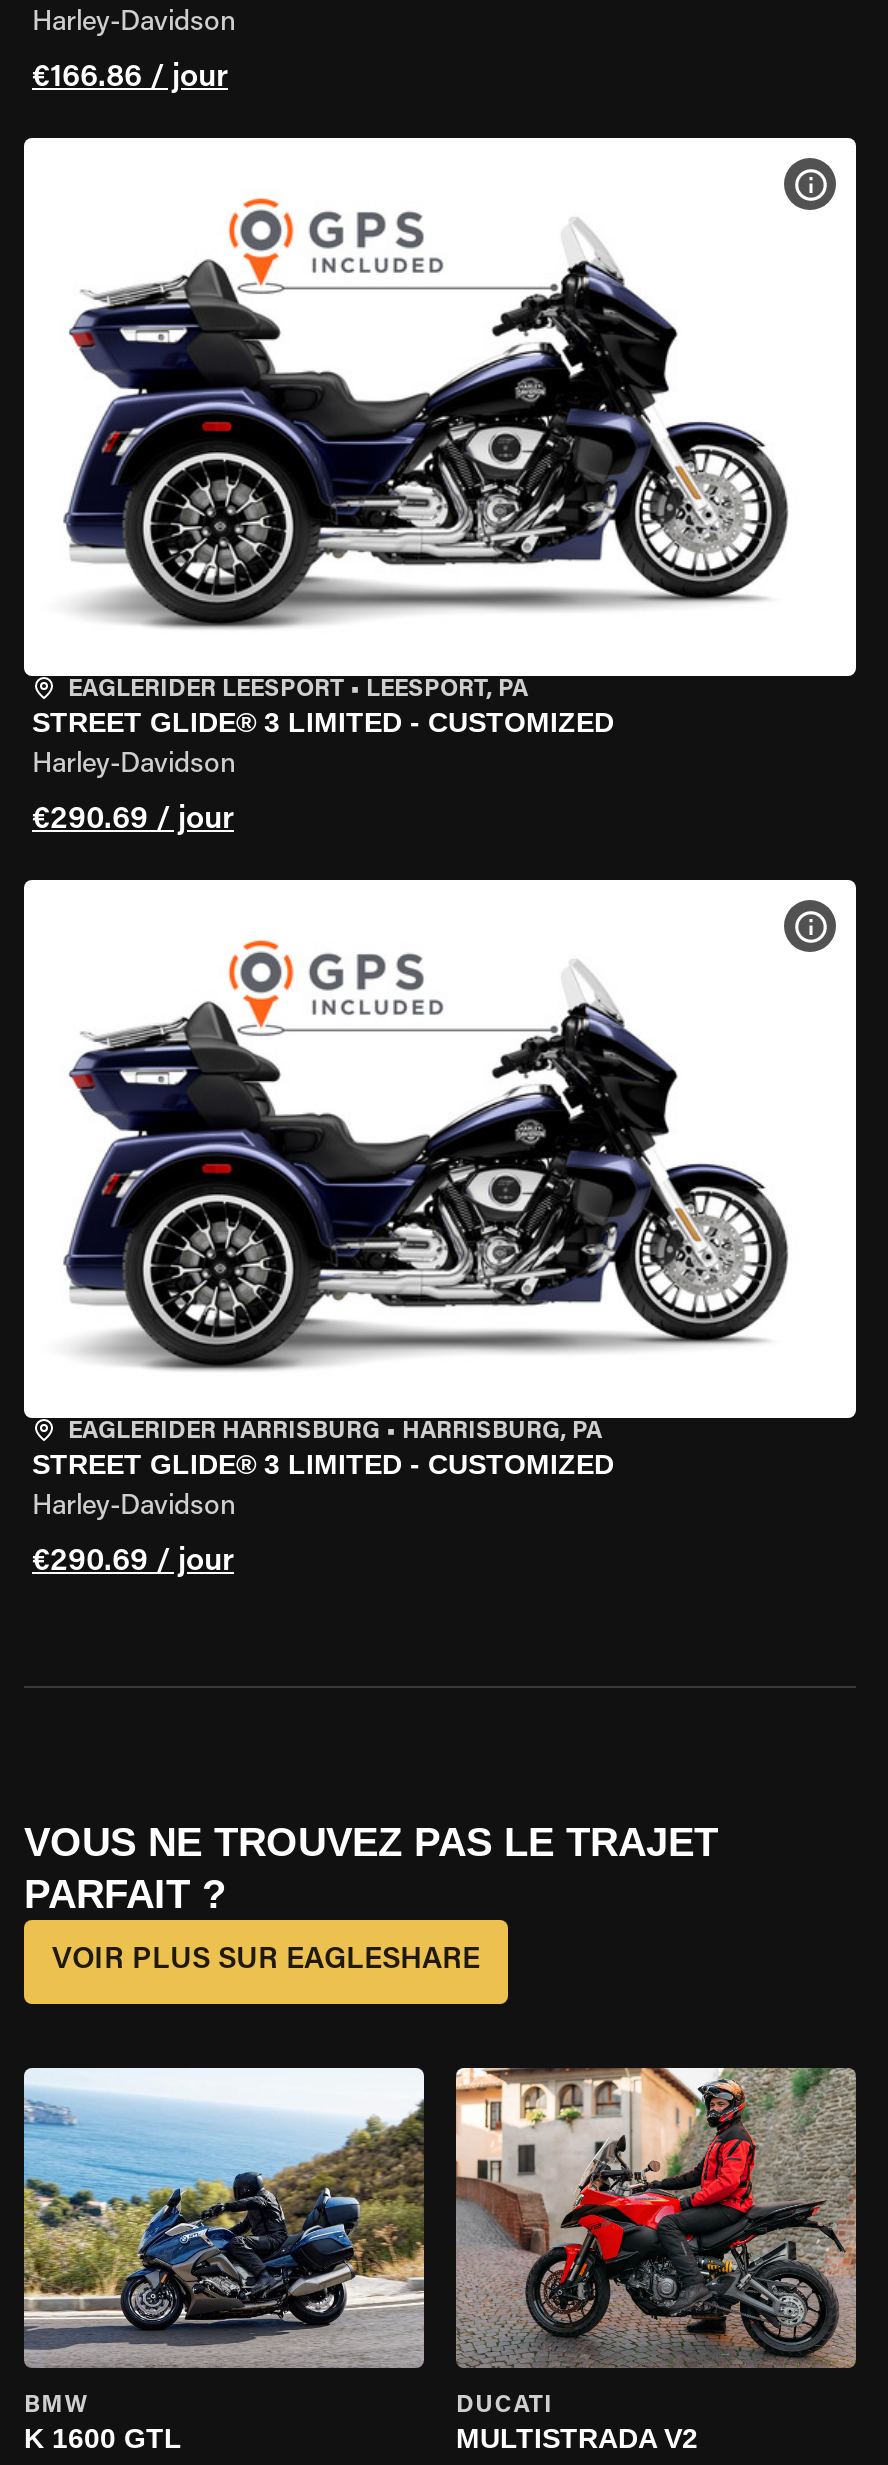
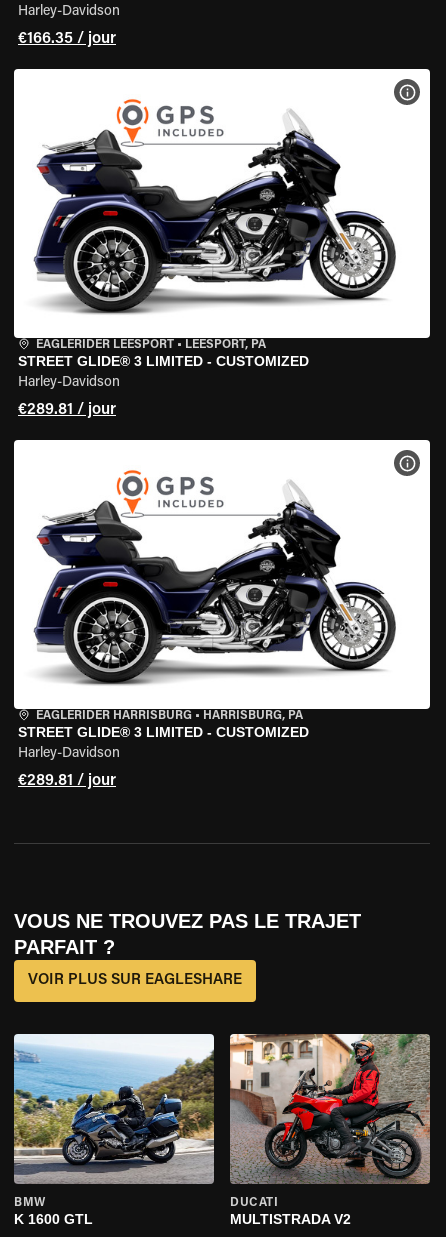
- €166.86 / jour
+ €166.35 / jour

- €290.69 / jour
+ €289.81 / jour

- €290.69 / jour
+ €289.81 / jour
